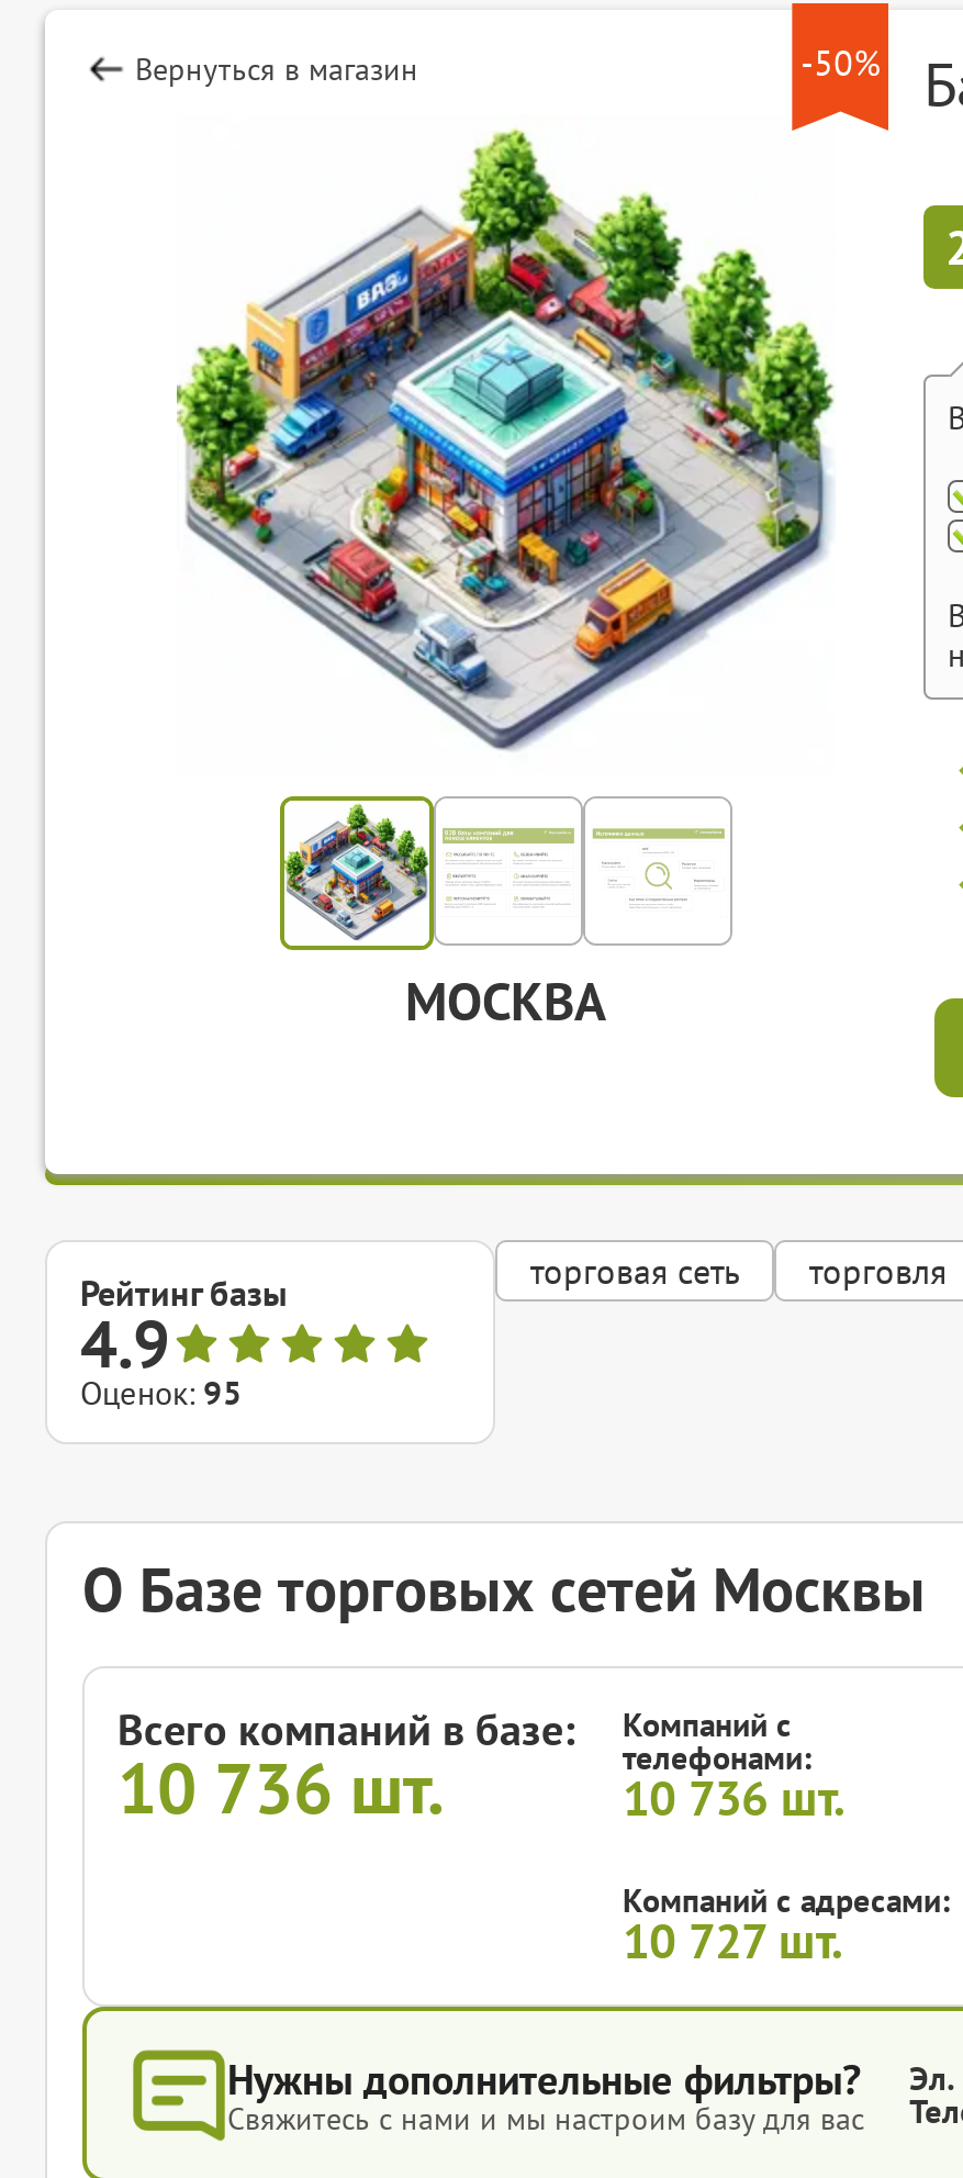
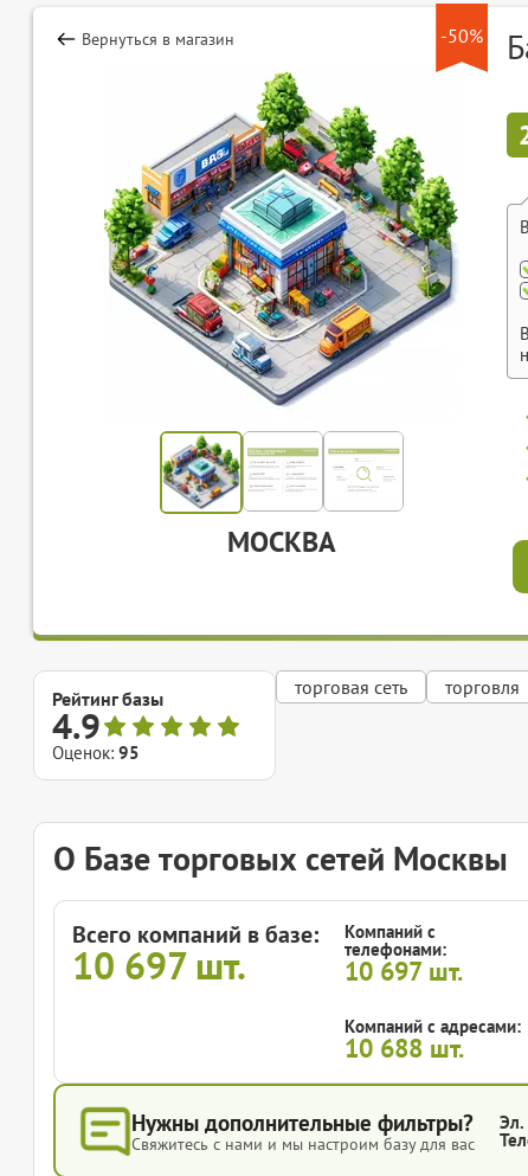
- 10 736шт.
+ 10 697шт.

- 10 736шт.
+ 10 697шт.

- 10 727 шт.
+ 10 688 шт.
